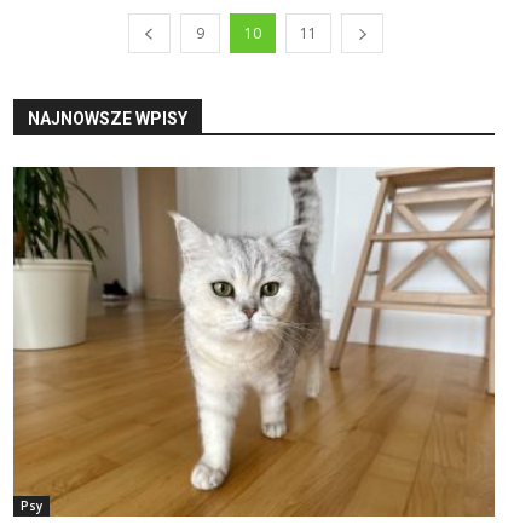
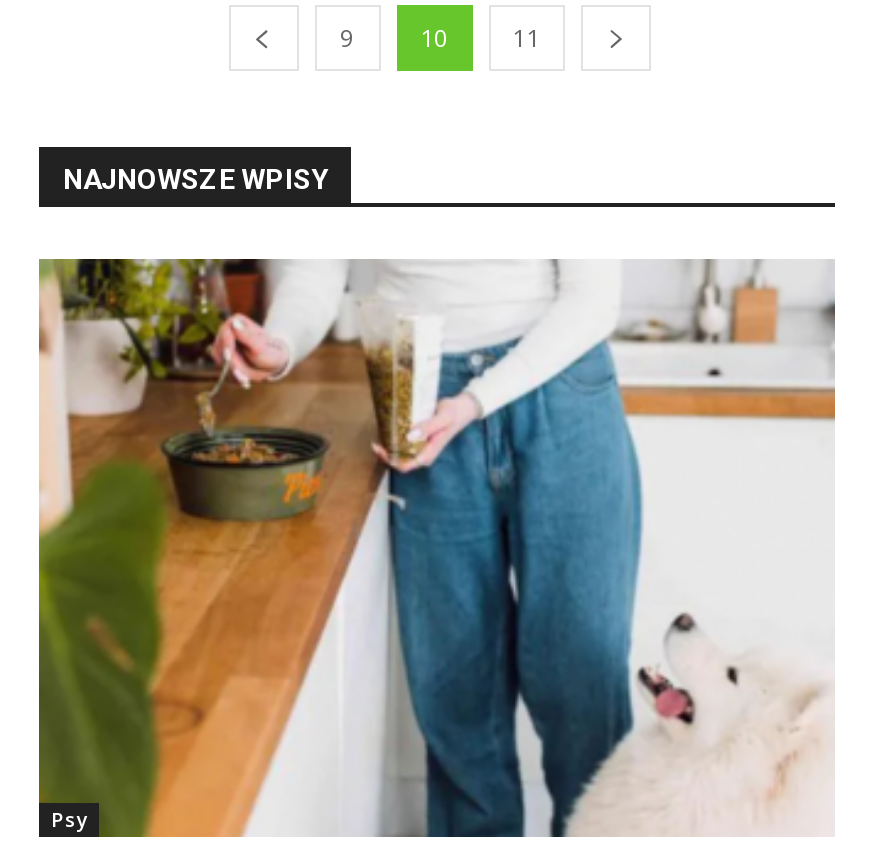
- [image]
+ [image]
